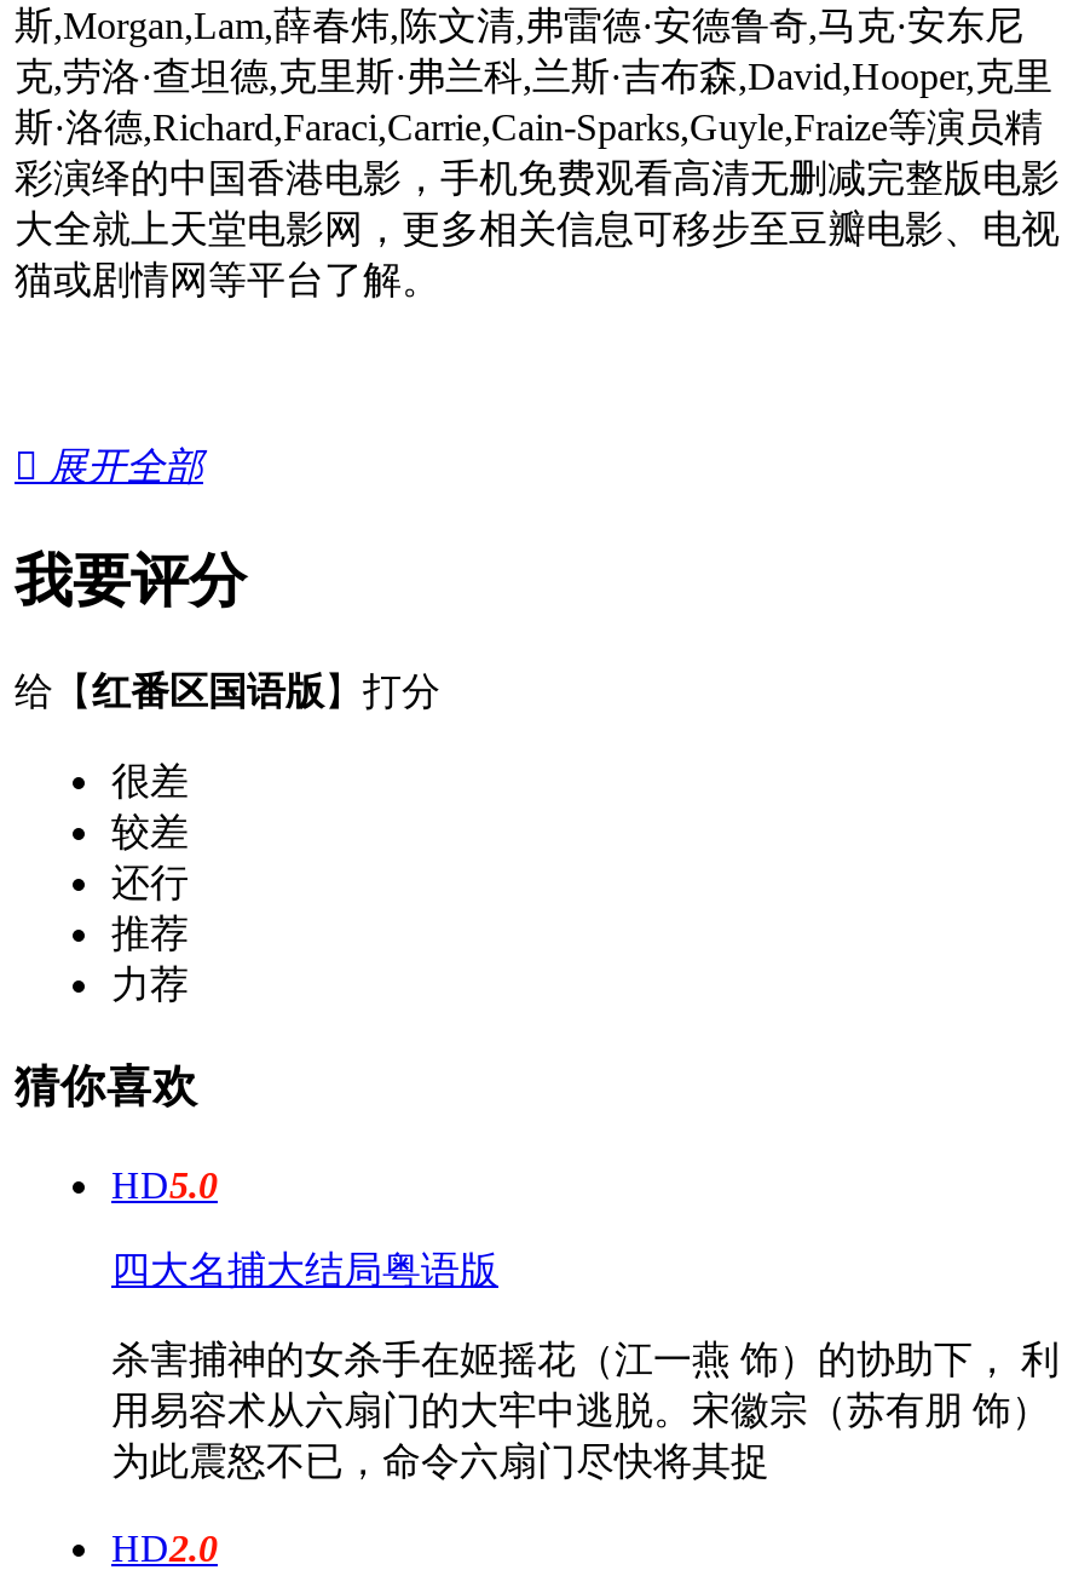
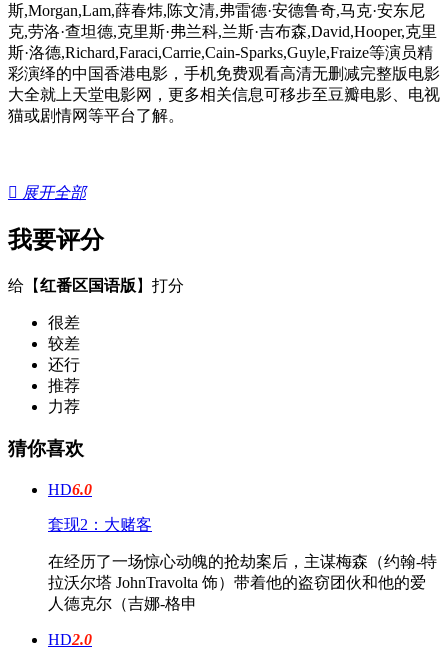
- HD5.0
+ HD6.0

- 四大名捕大结局粤语版
+ 套现2：大赌客

- 杀害捕神的女杀手在姬摇花（江一燕 饰）的协助下， 利
- 用易容术从六扇门的大牢中逃脱。宋徽宗（苏有朋 饰）
- 为此震怒不已，命令六扇门尽快将其捉
+ 在经历了一场惊心动魄的抢劫案后，主谋梅森（约翰-特
+ 拉沃尔塔 JohnTravolta 饰）带着他的盗窃团伙和他的爱
+ 人德克尔（吉娜-格申
